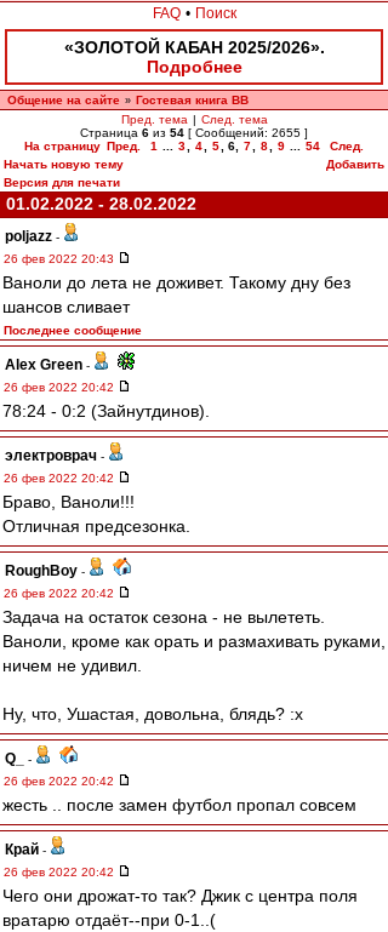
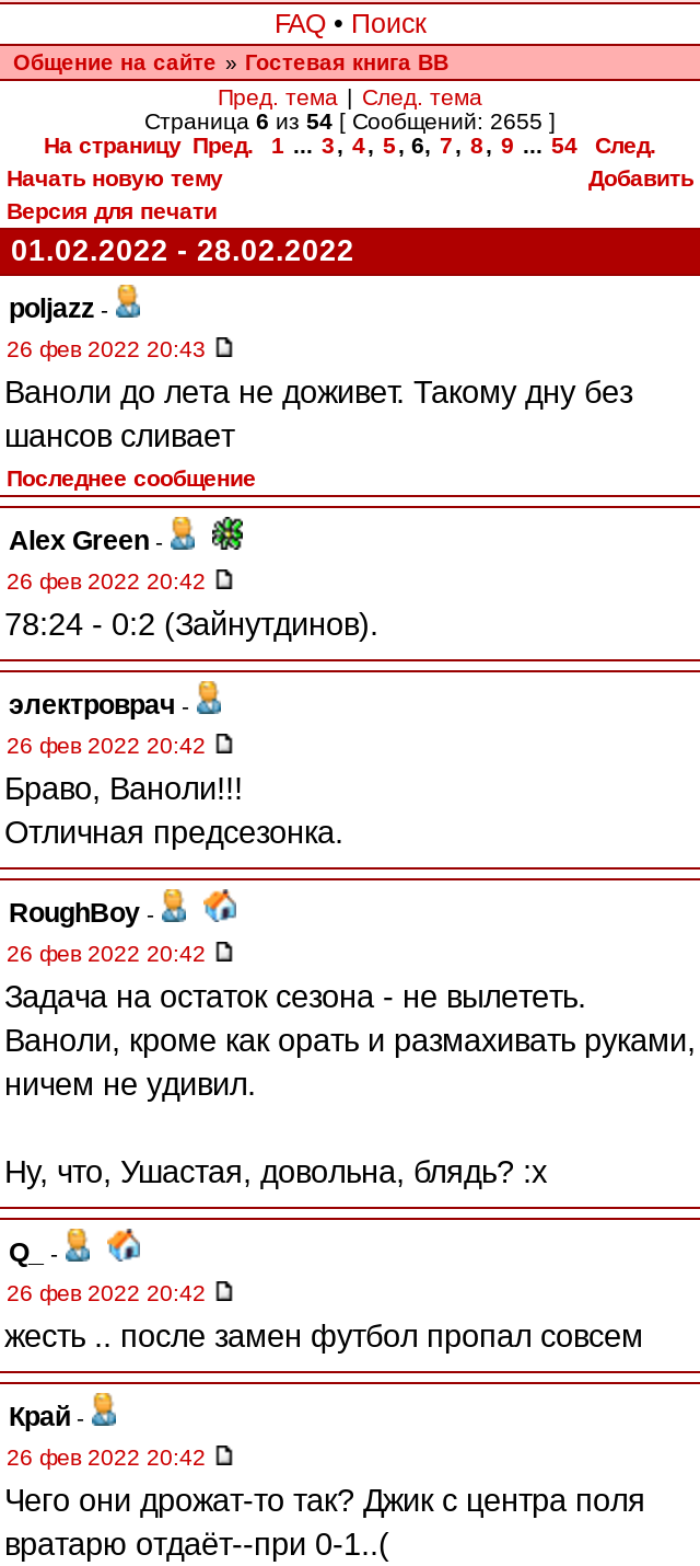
- «ЗОЛОТОЙ КАБАН 2025/2026».
- Подробнее
